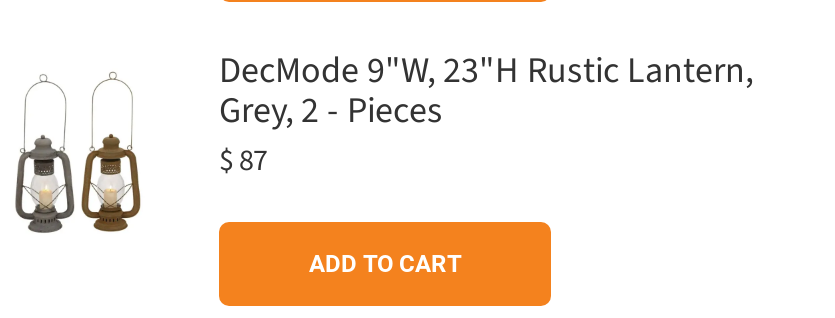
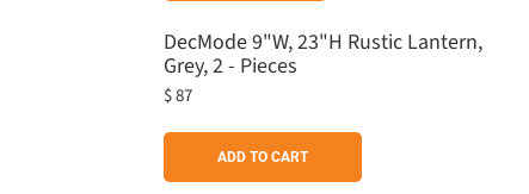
- [image]
